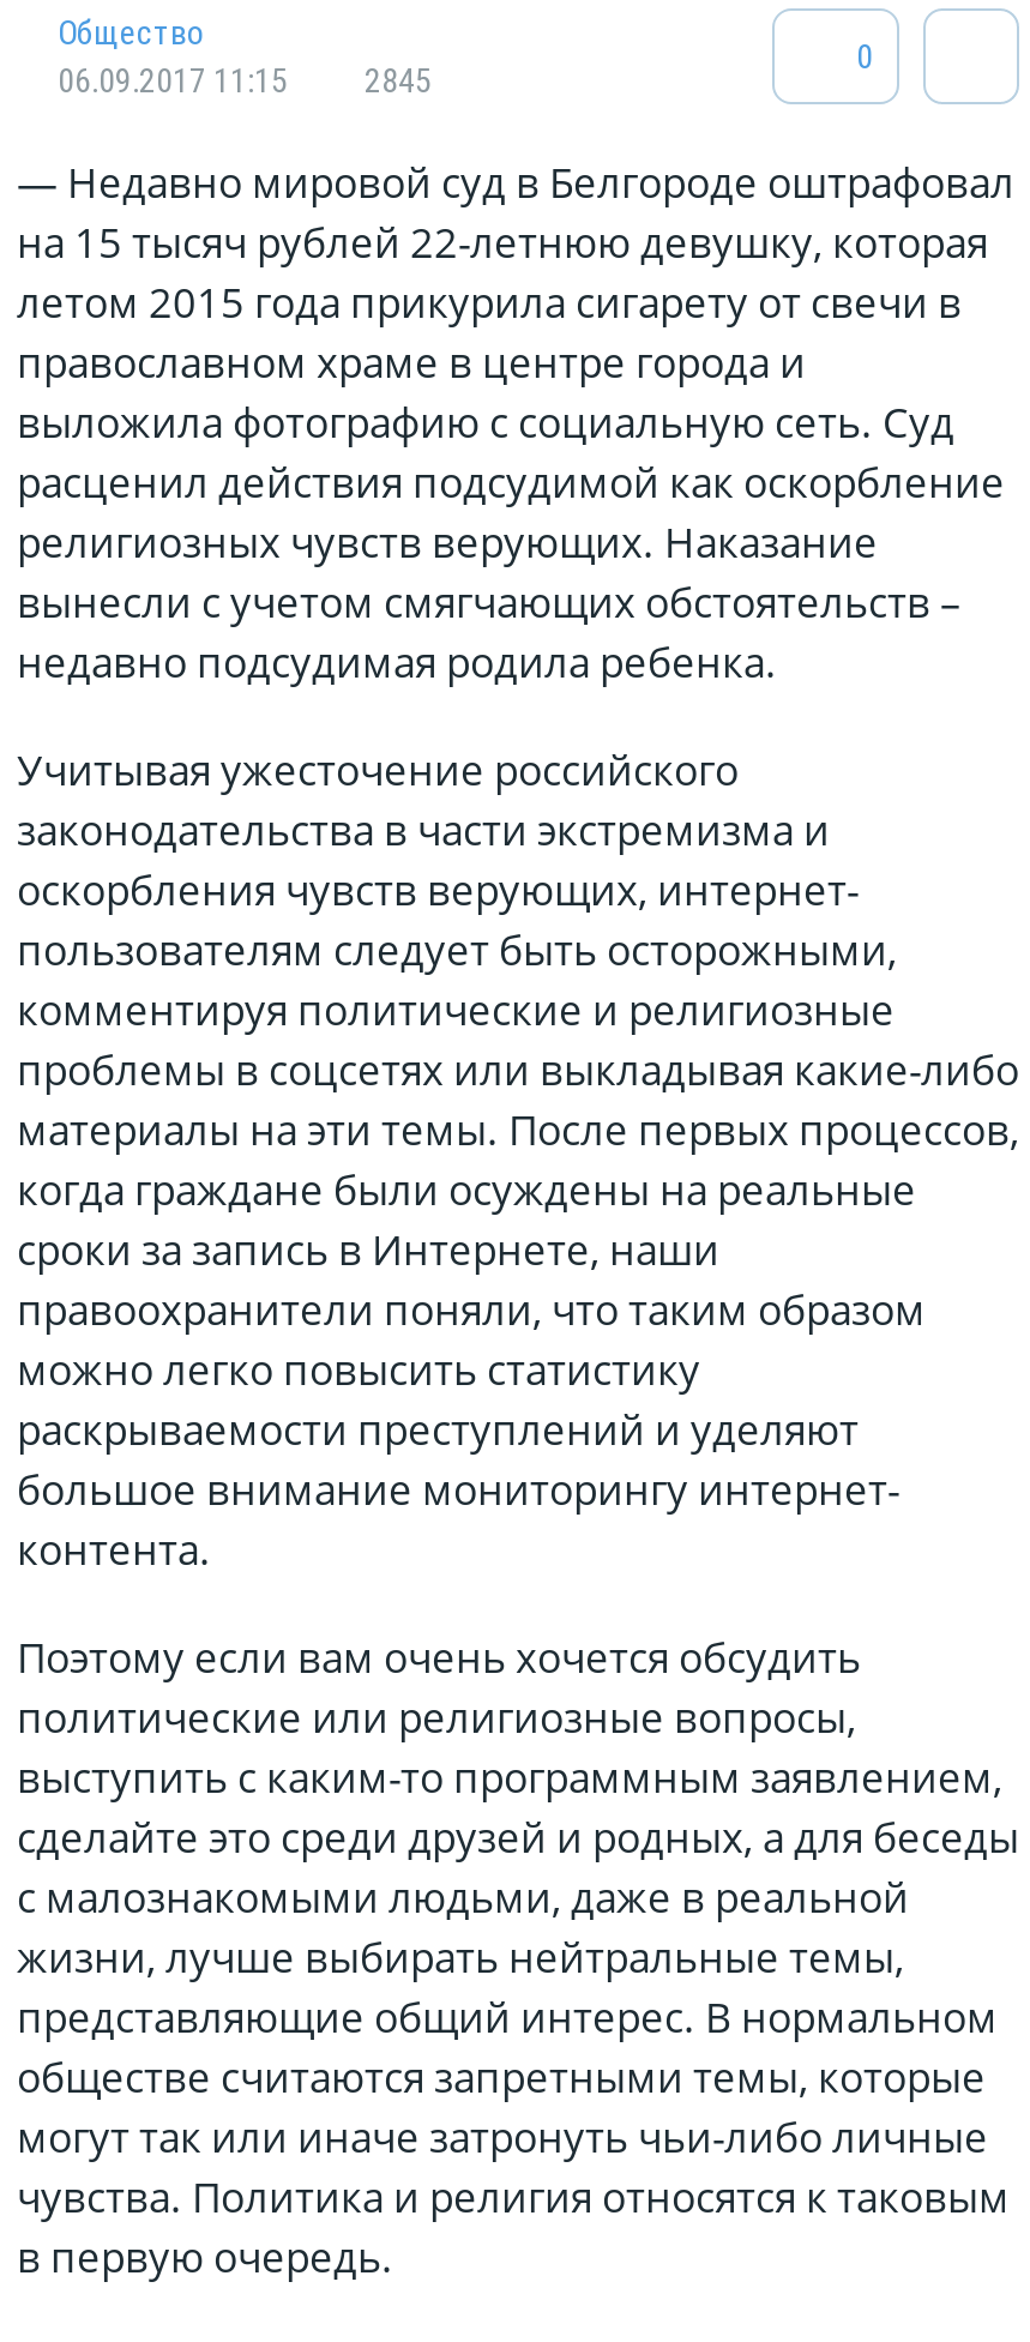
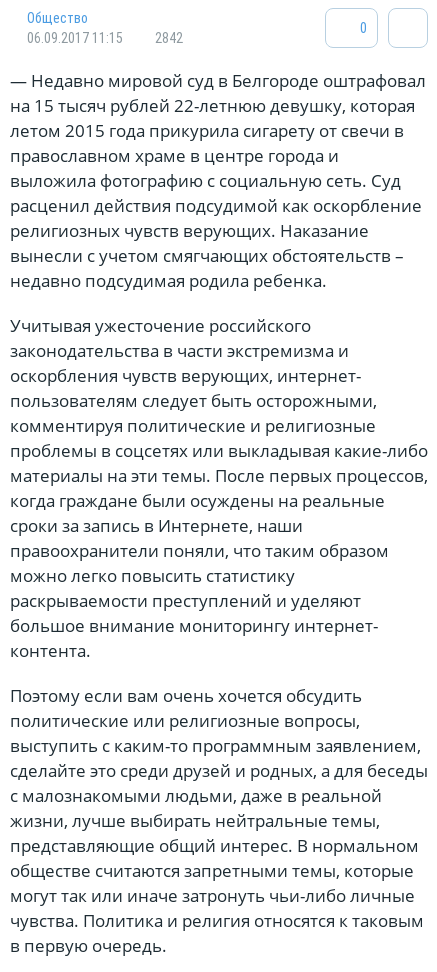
- 06.09.2017 11:15 2845
+ 06.09.2017 11:15 2842
